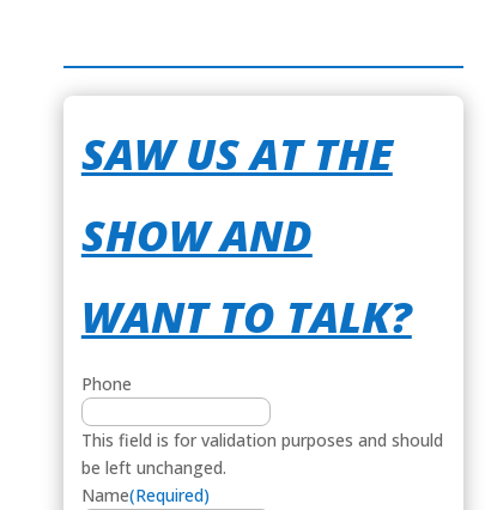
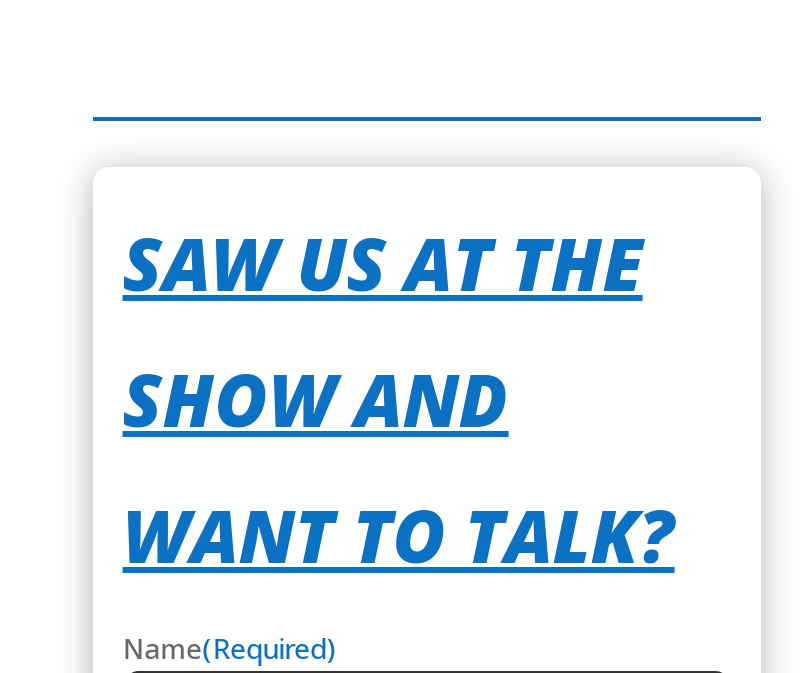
- Phone
- This field is for validation purposes and should
- be left unchanged.
